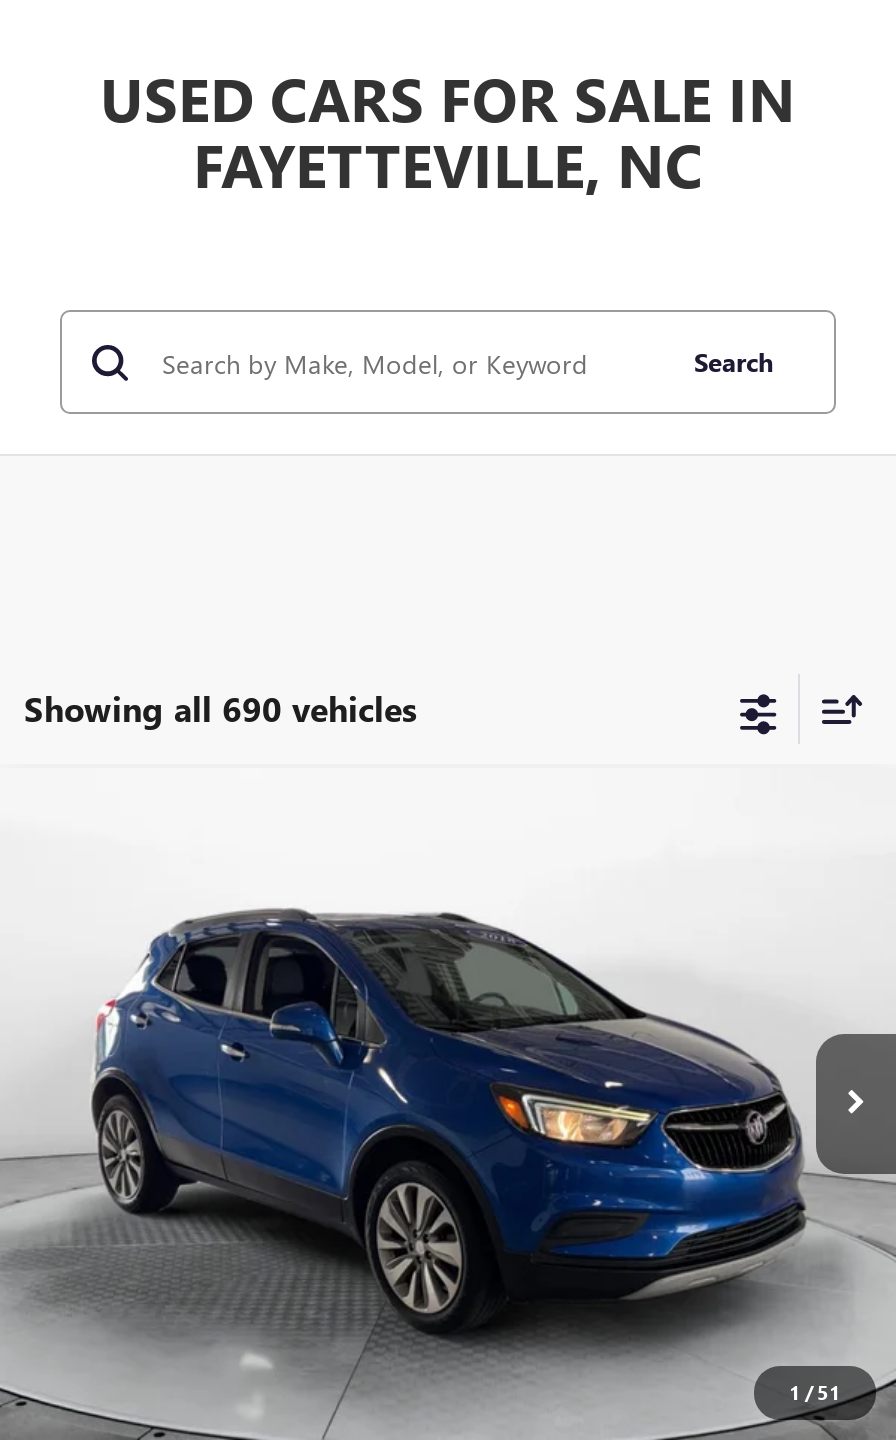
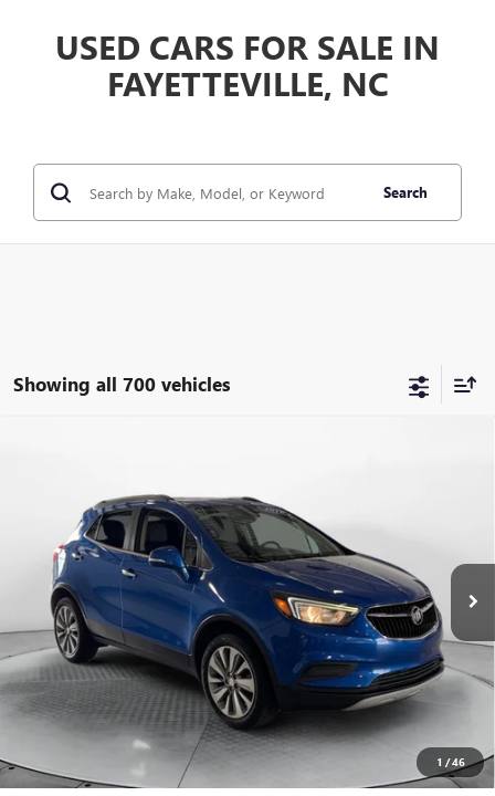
- Showing all 690 vehicles
+ Showing all 700 vehicles

- 1 / 51
+ 1 / 46
